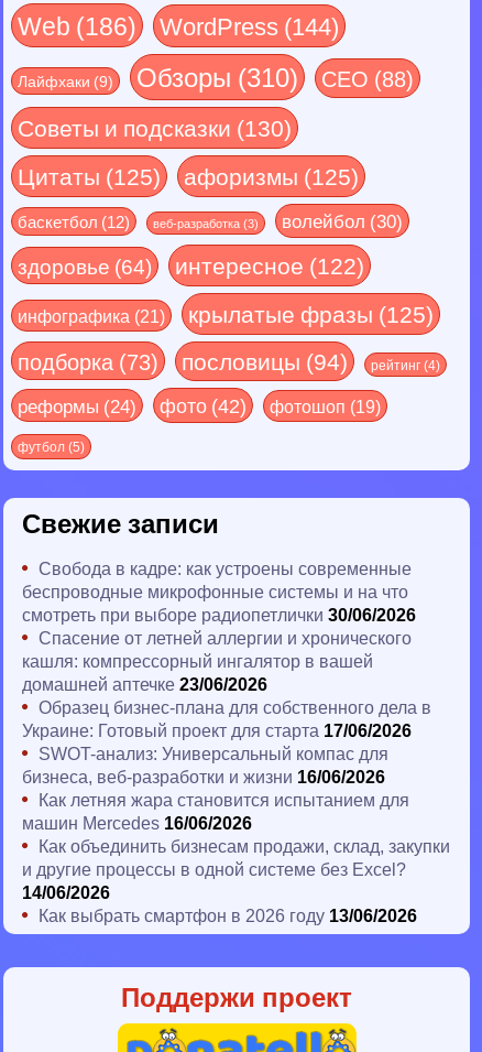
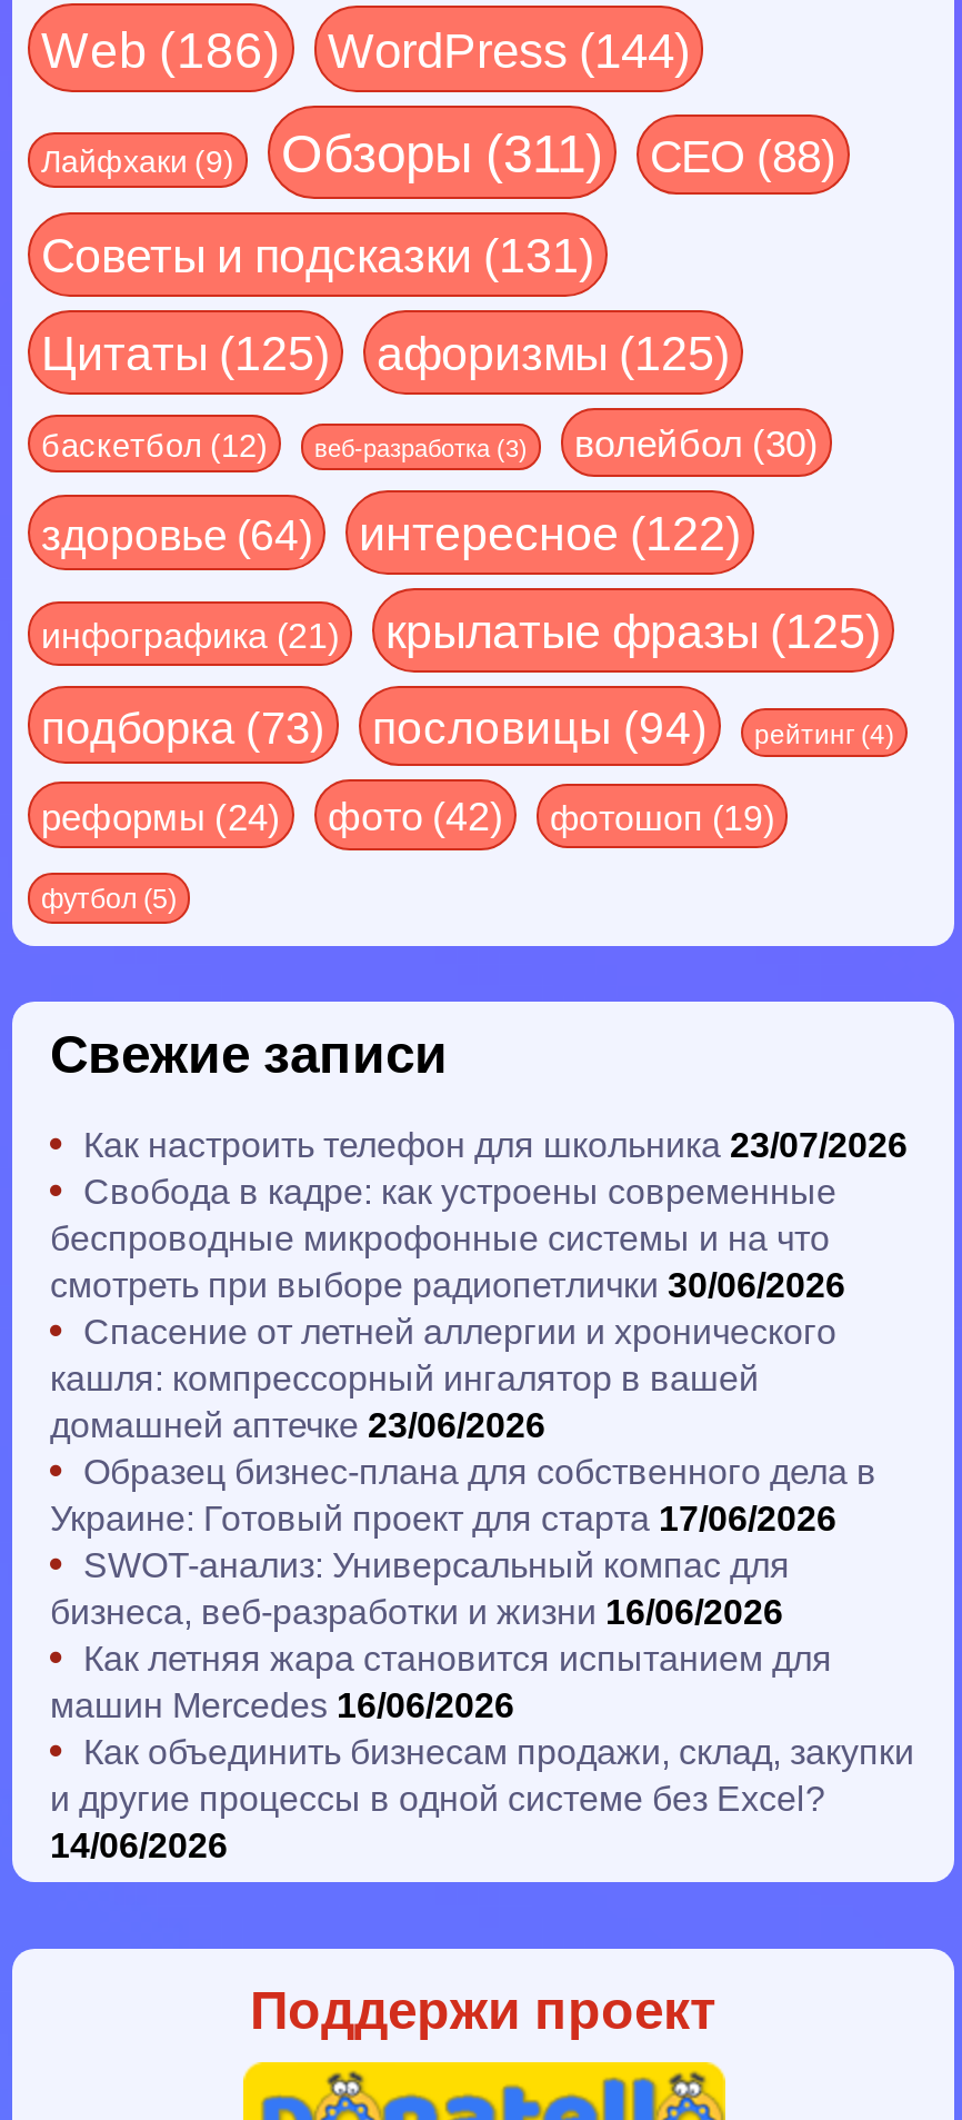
- Лайфхаки (9) Обзоры (310) СЕО (88)
+ Лайфхаки (9) Обзоры (311) СЕО (88)

- Советы и подсказки (130)
+ Советы и подсказки (131)

+ Как настроить телефон для школьника 23/07/2026

moved down: Свобода в кадре: как устроены современные | беспроводные микрофонные системы и на что | смотреть при выборе радиопетлички 30/06/2026 | ... | и другие процессы в одной системе без Excel? | 14/06/2026

- Как выбрать смартфон в 2026 году 13/06/2026
